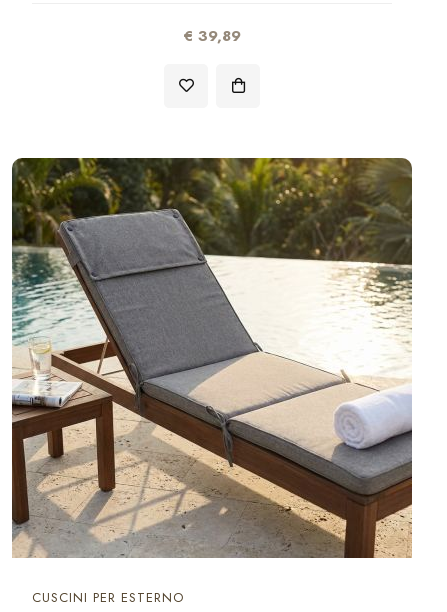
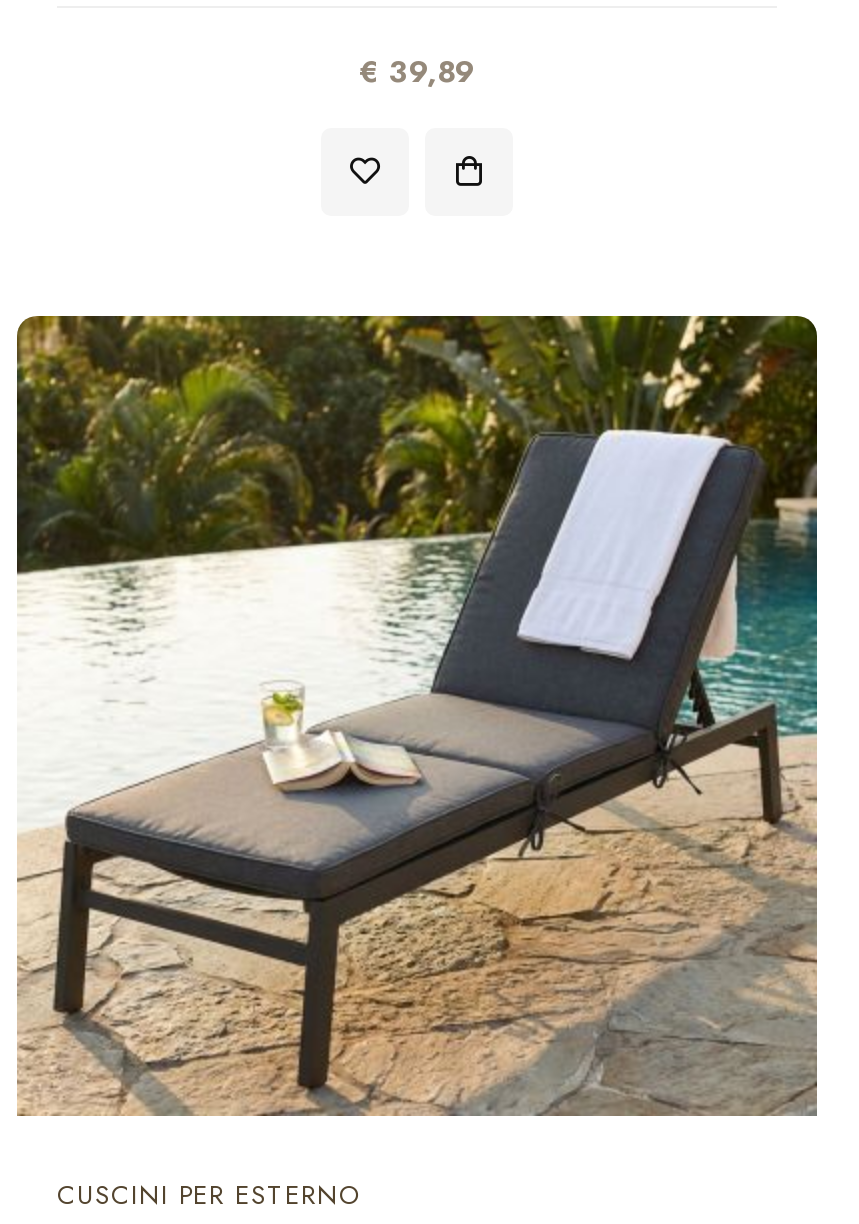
- [image]
+ [image]
